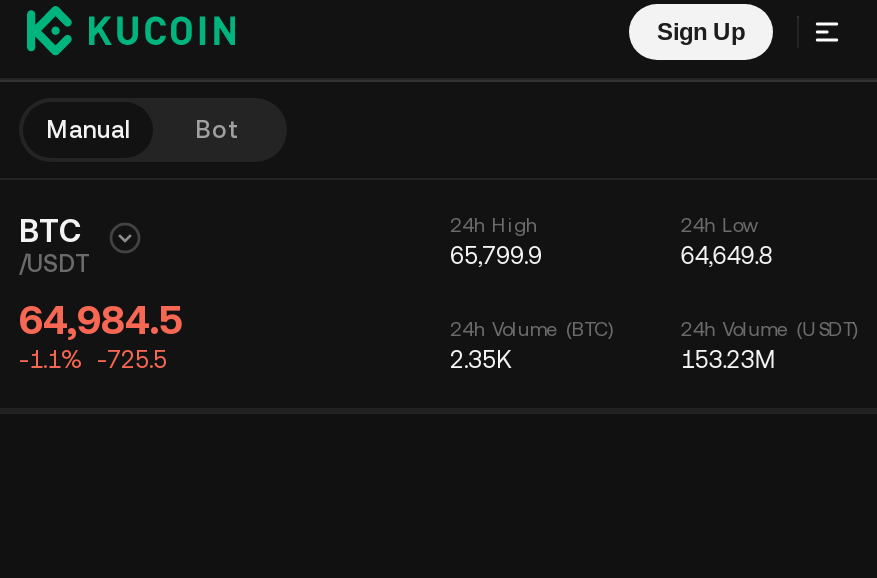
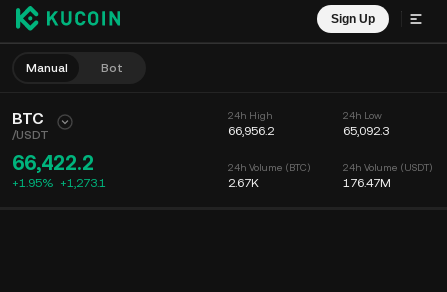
- 65,799.9
+ 66,956.2

- 64,649.8
+ 65,092.3

- 64,984.5
- -1.1% -725.5
+ 66,422.2
+ +1.95% +1,273.1

- 2.35K
+ 2.67K

- 153.23M
+ 176.47M
